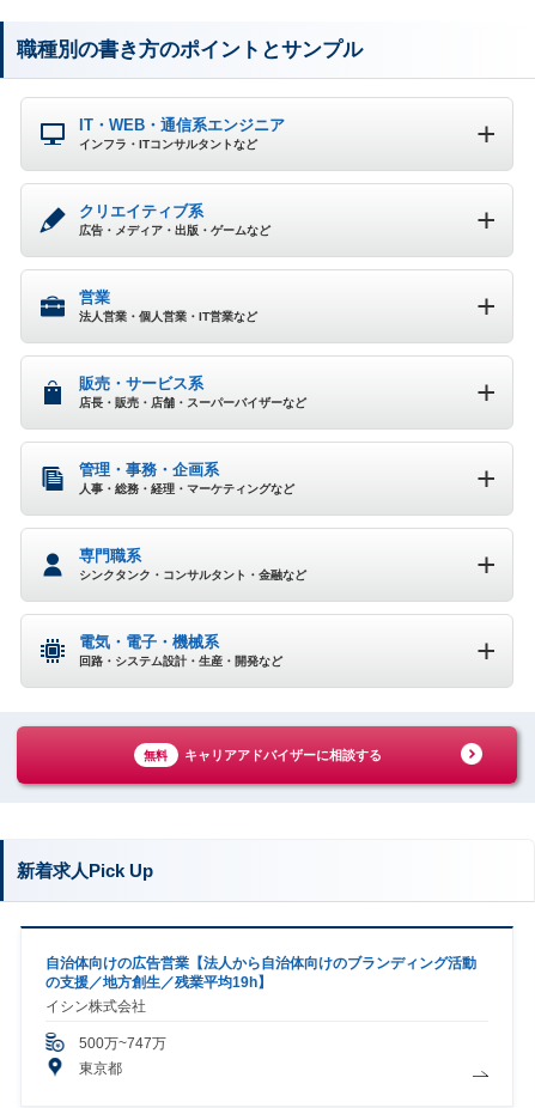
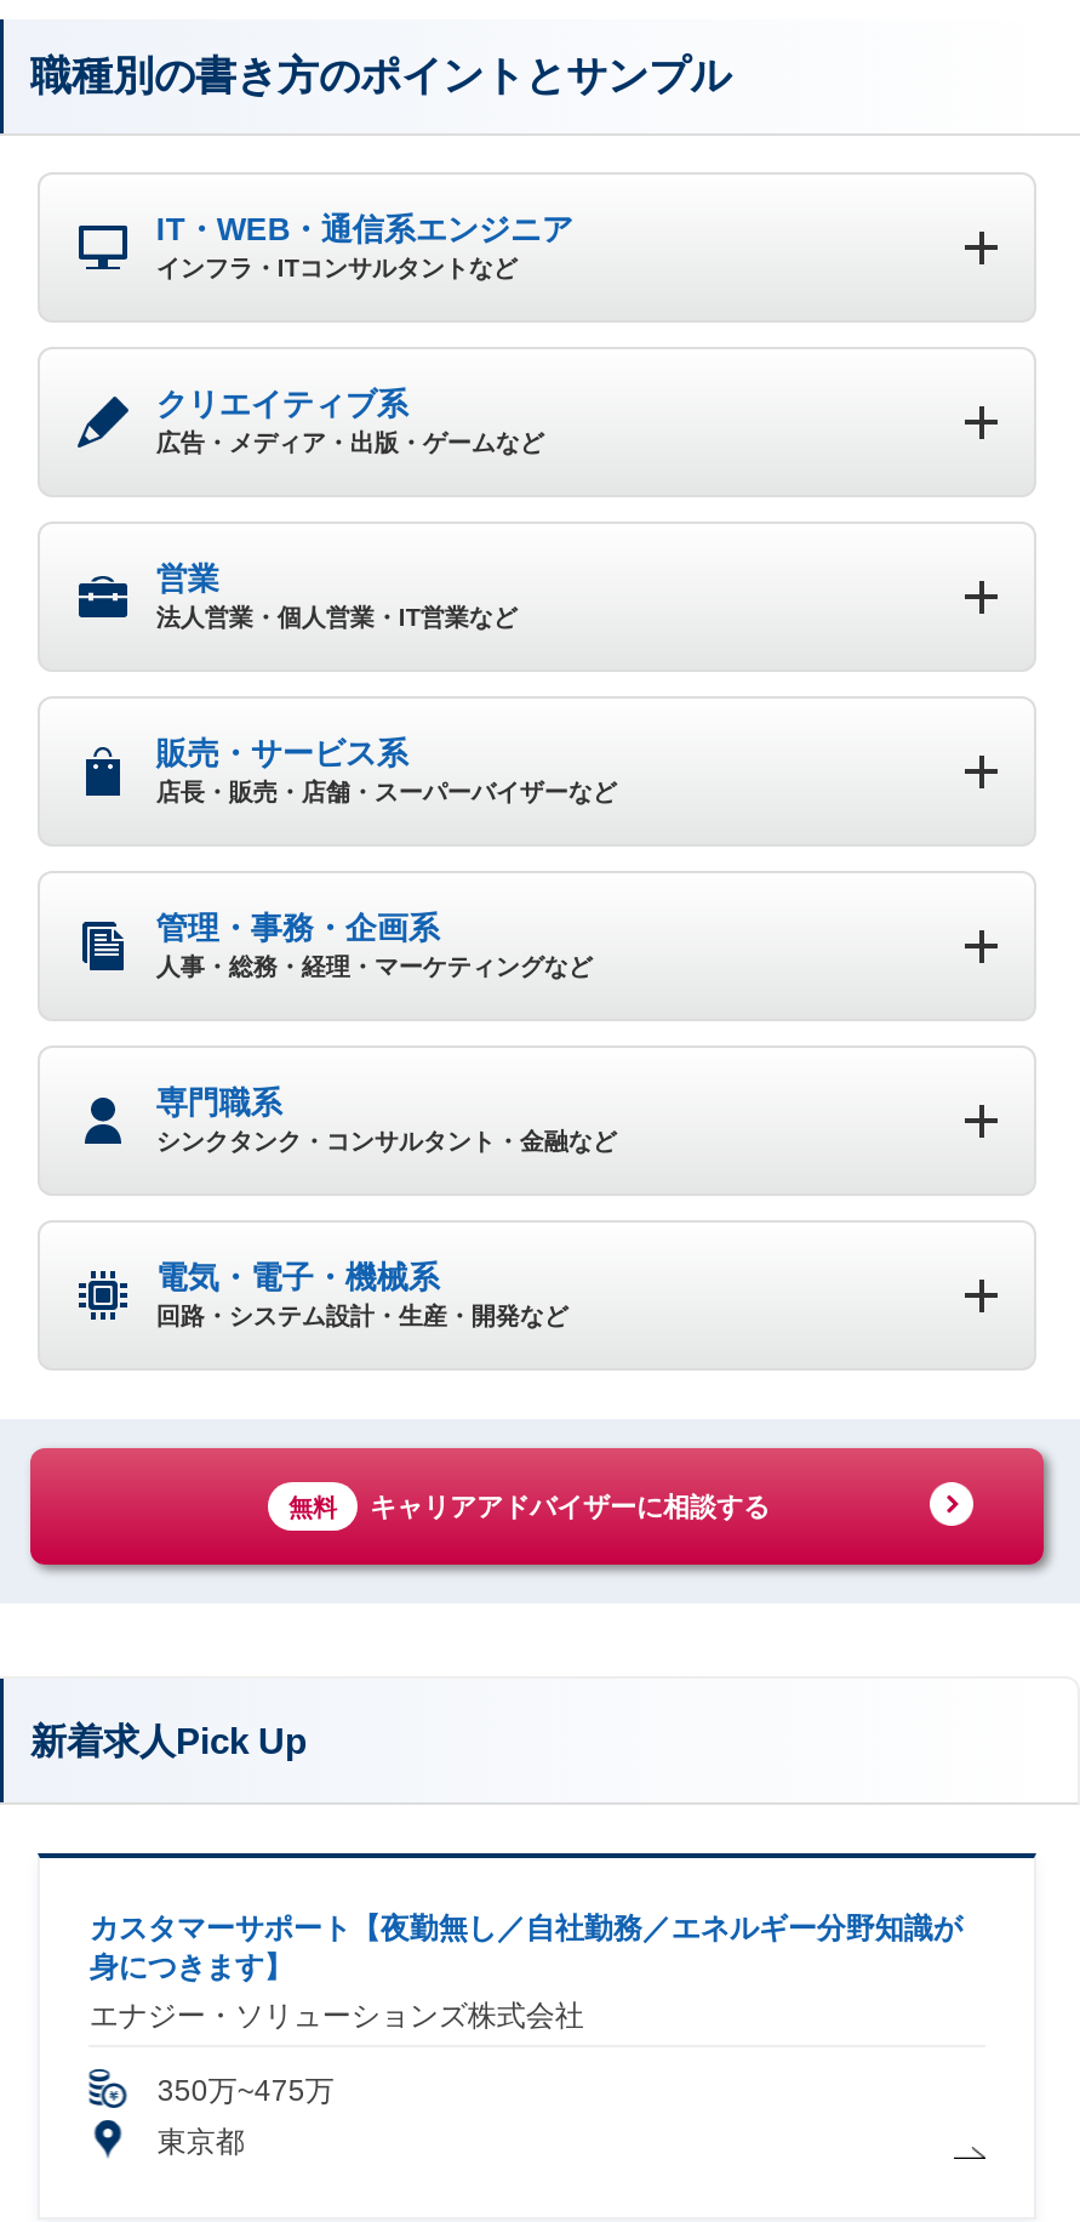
- 自治体向けの広告営業【法人から自治体向けのブランディング活動
- の支援／地方創生／残業平均19h】
- イシン株式会社
+ カスタマーサポート【夜勤無し／自社勤務／エネルギー分野知識が
+ 身につきます】
+ エナジー・ソリューションズ株式会社

- 500万~747万
+ 350万~475万
